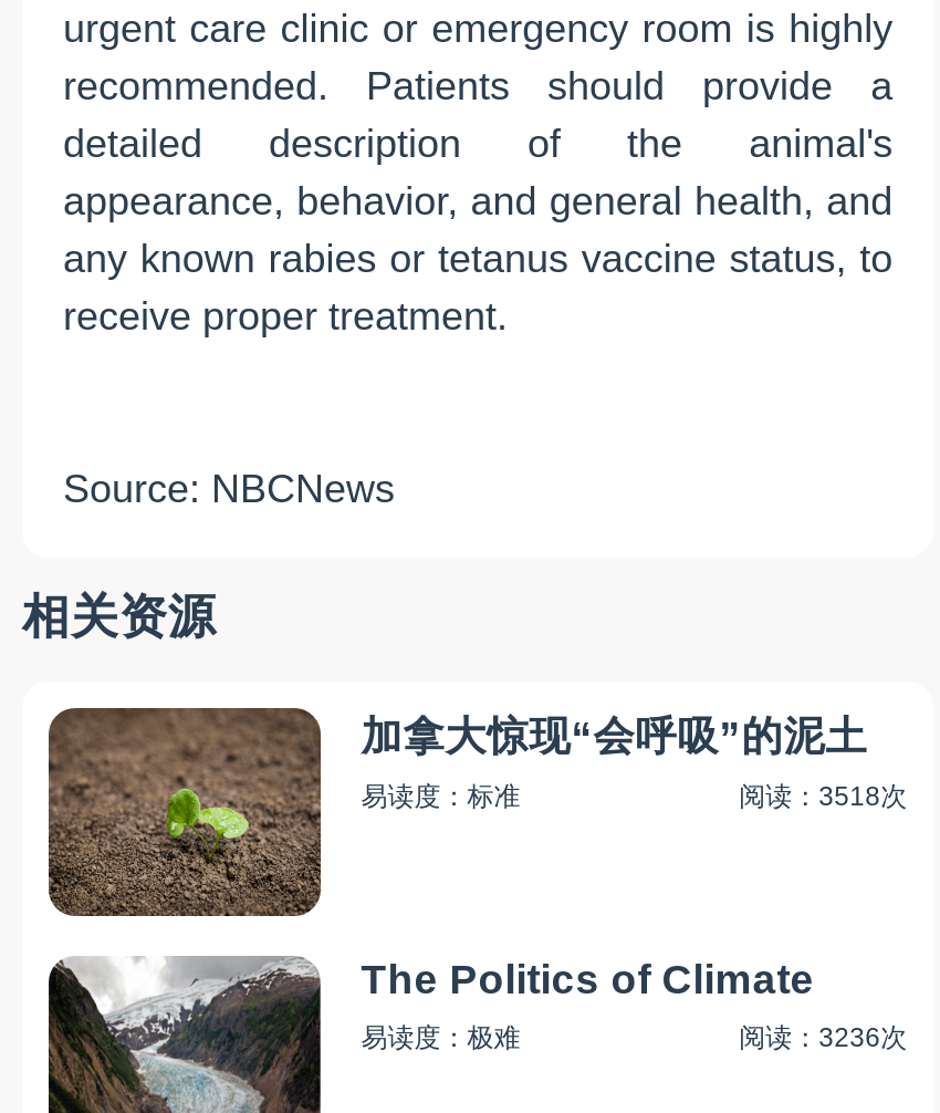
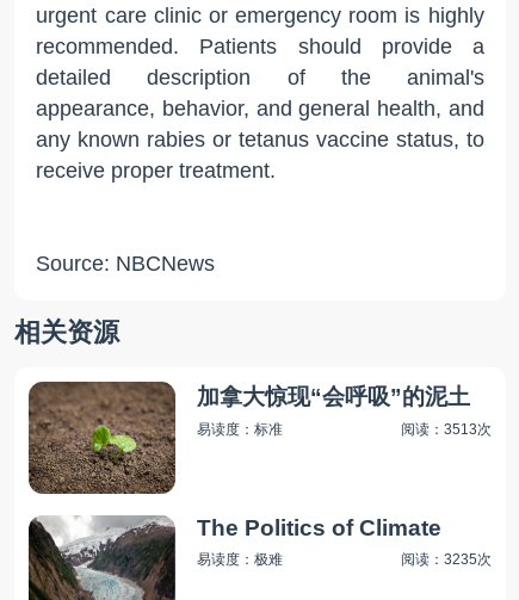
- 阅读：3518次
+ 阅读：3513次

- 阅读：3236次
+ 阅读：3235次
